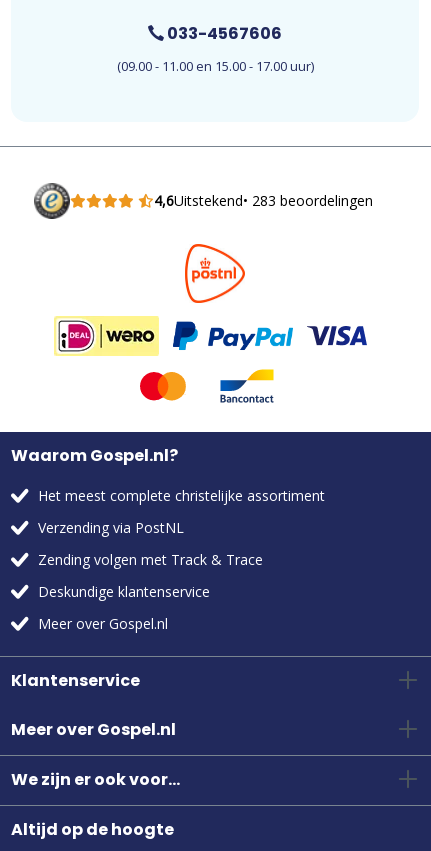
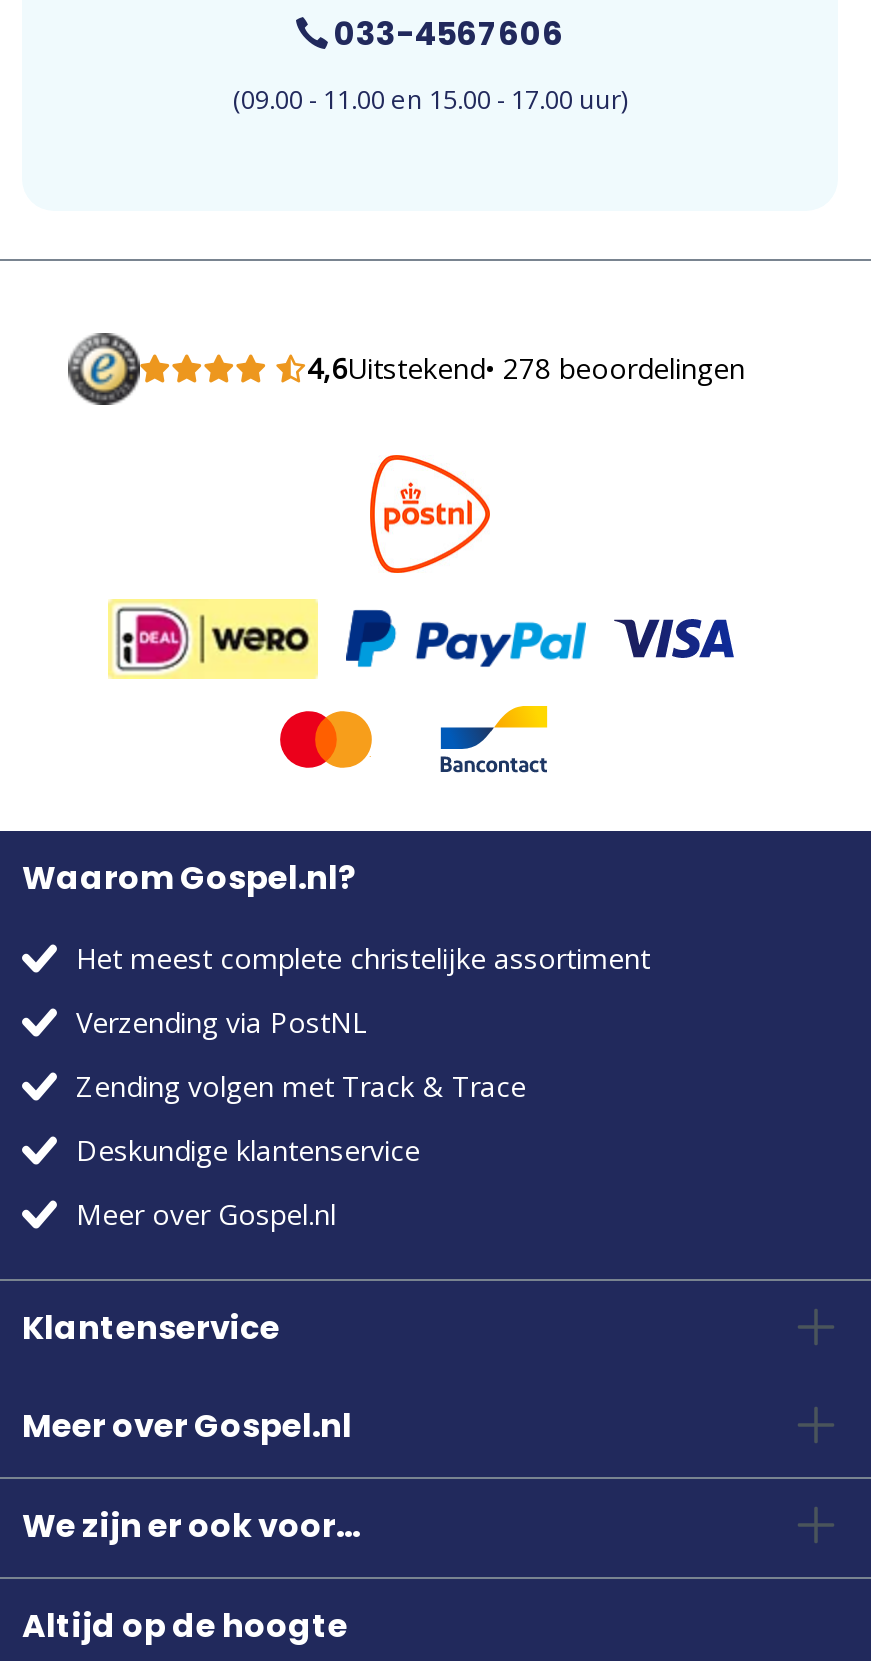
- 4,6Uitstekend • 283 beoordelingen
+ 4,6Uitstekend • 278 beoordelingen
